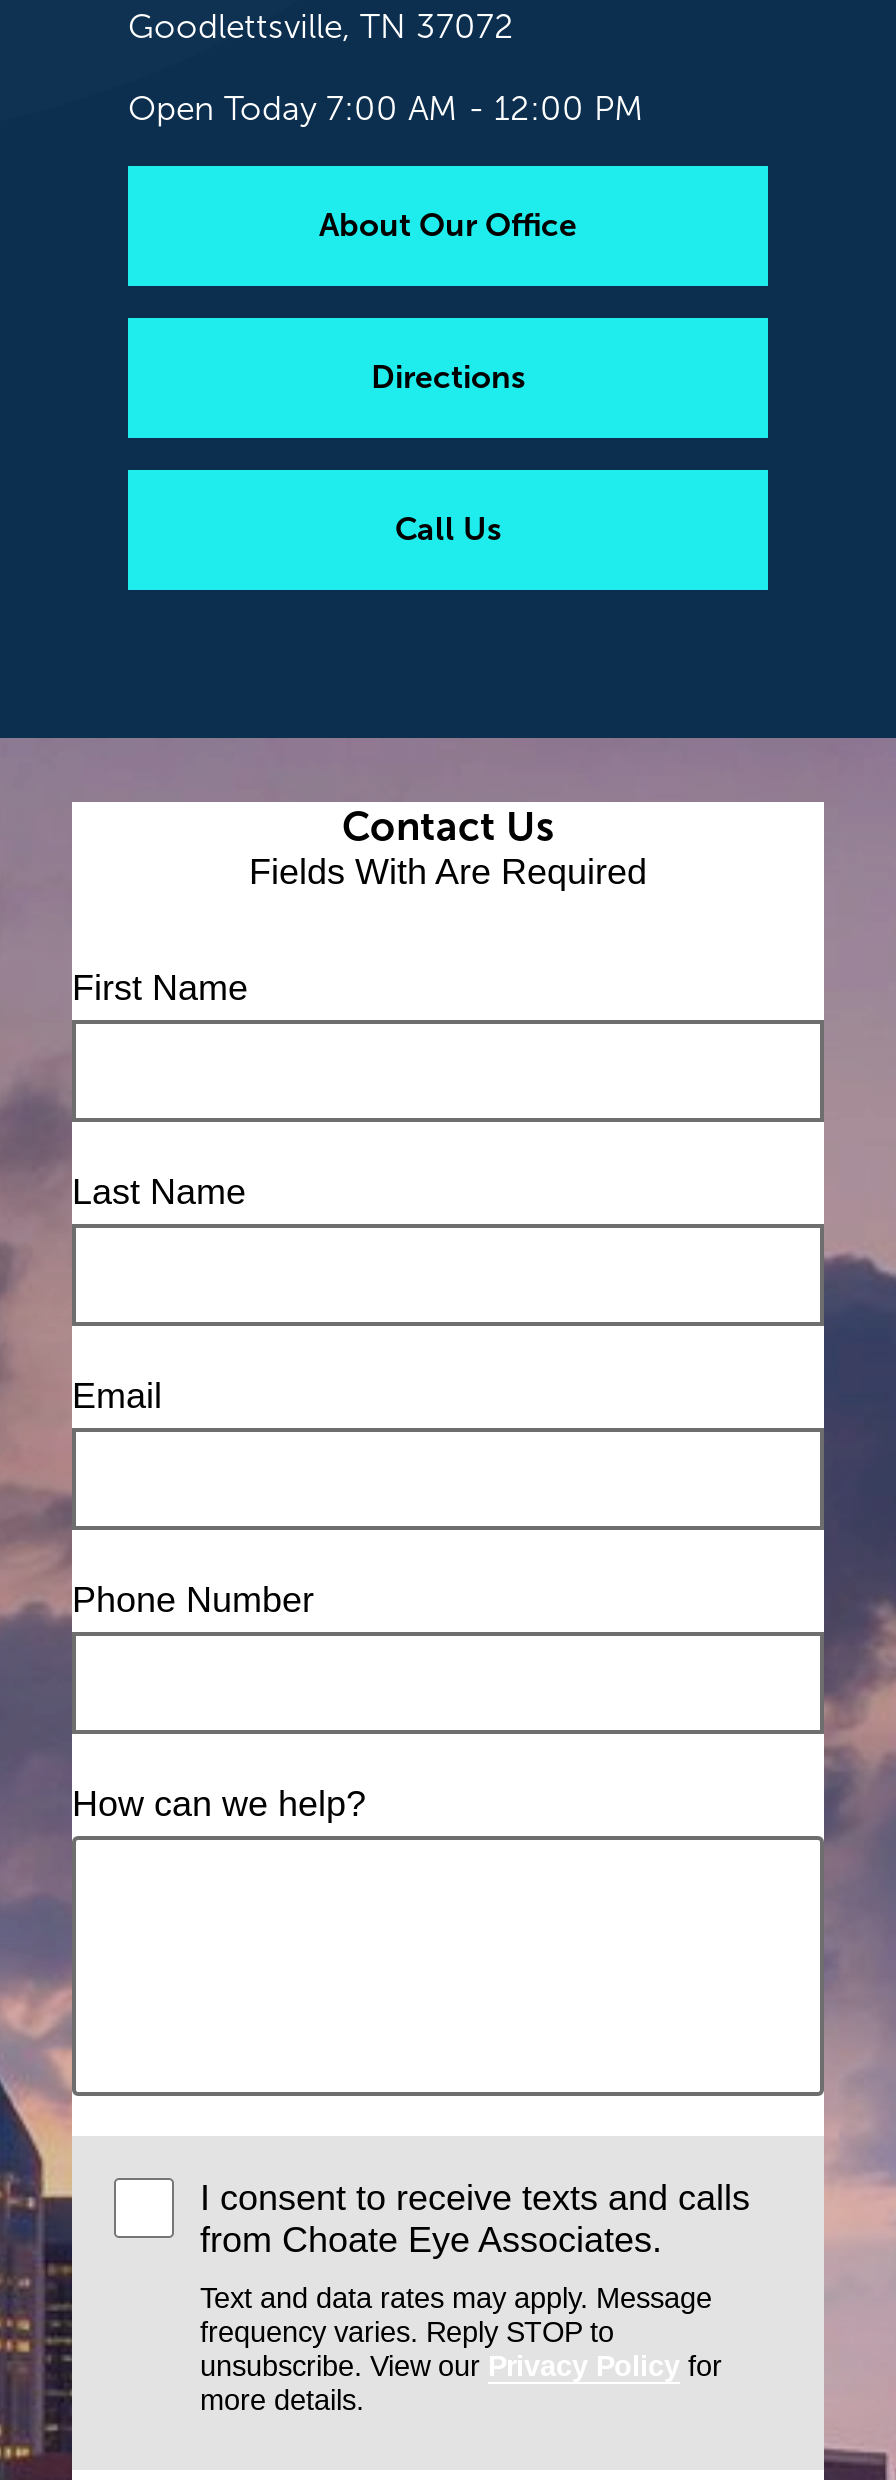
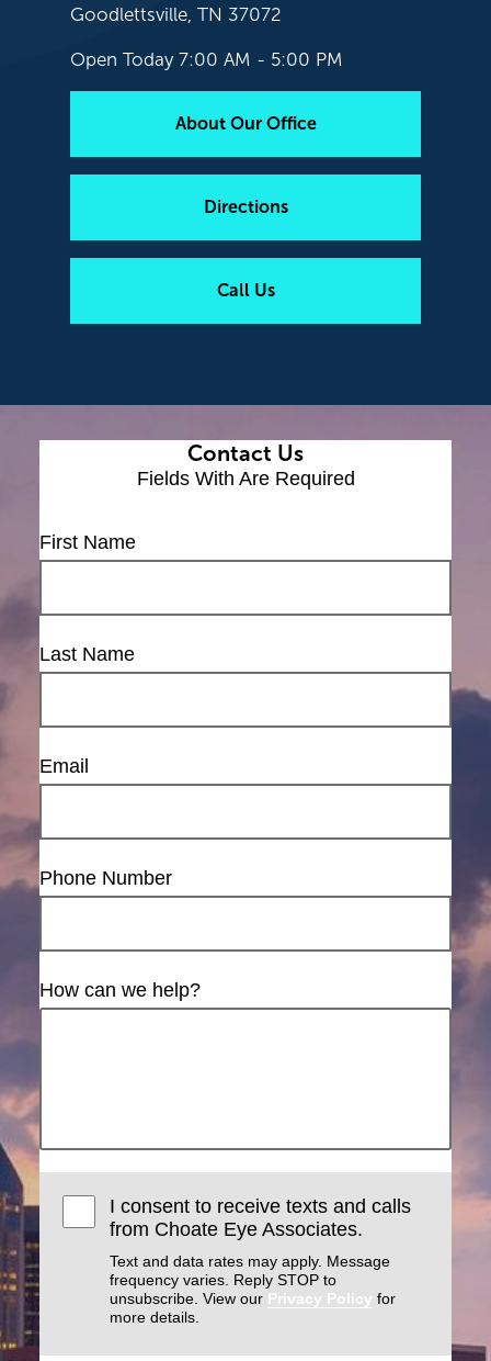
- Open Today 7:00 AM - 12:00 PM
+ Open Today 7:00 AM - 5:00 PM
